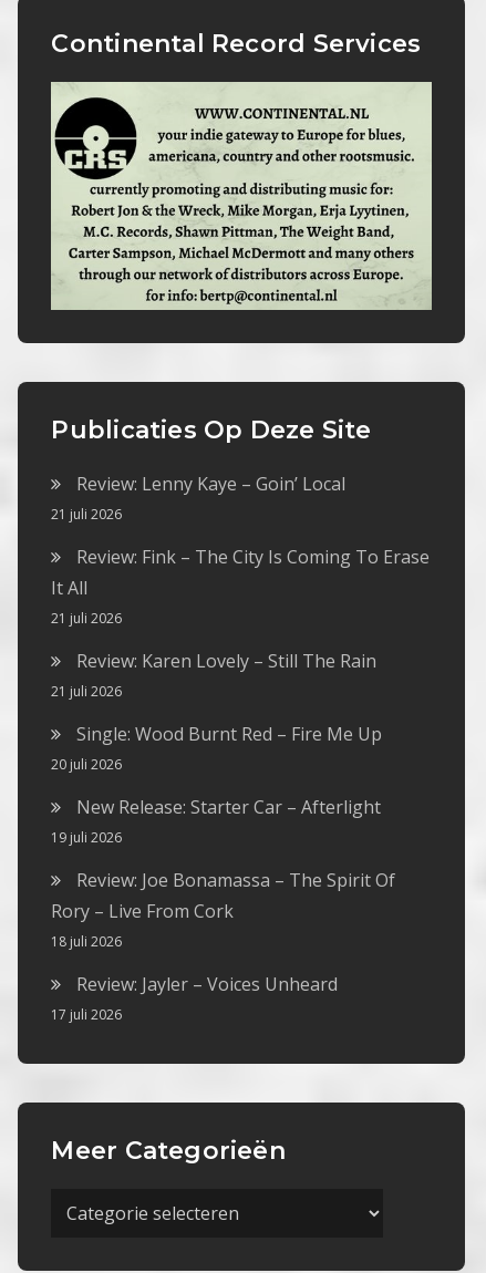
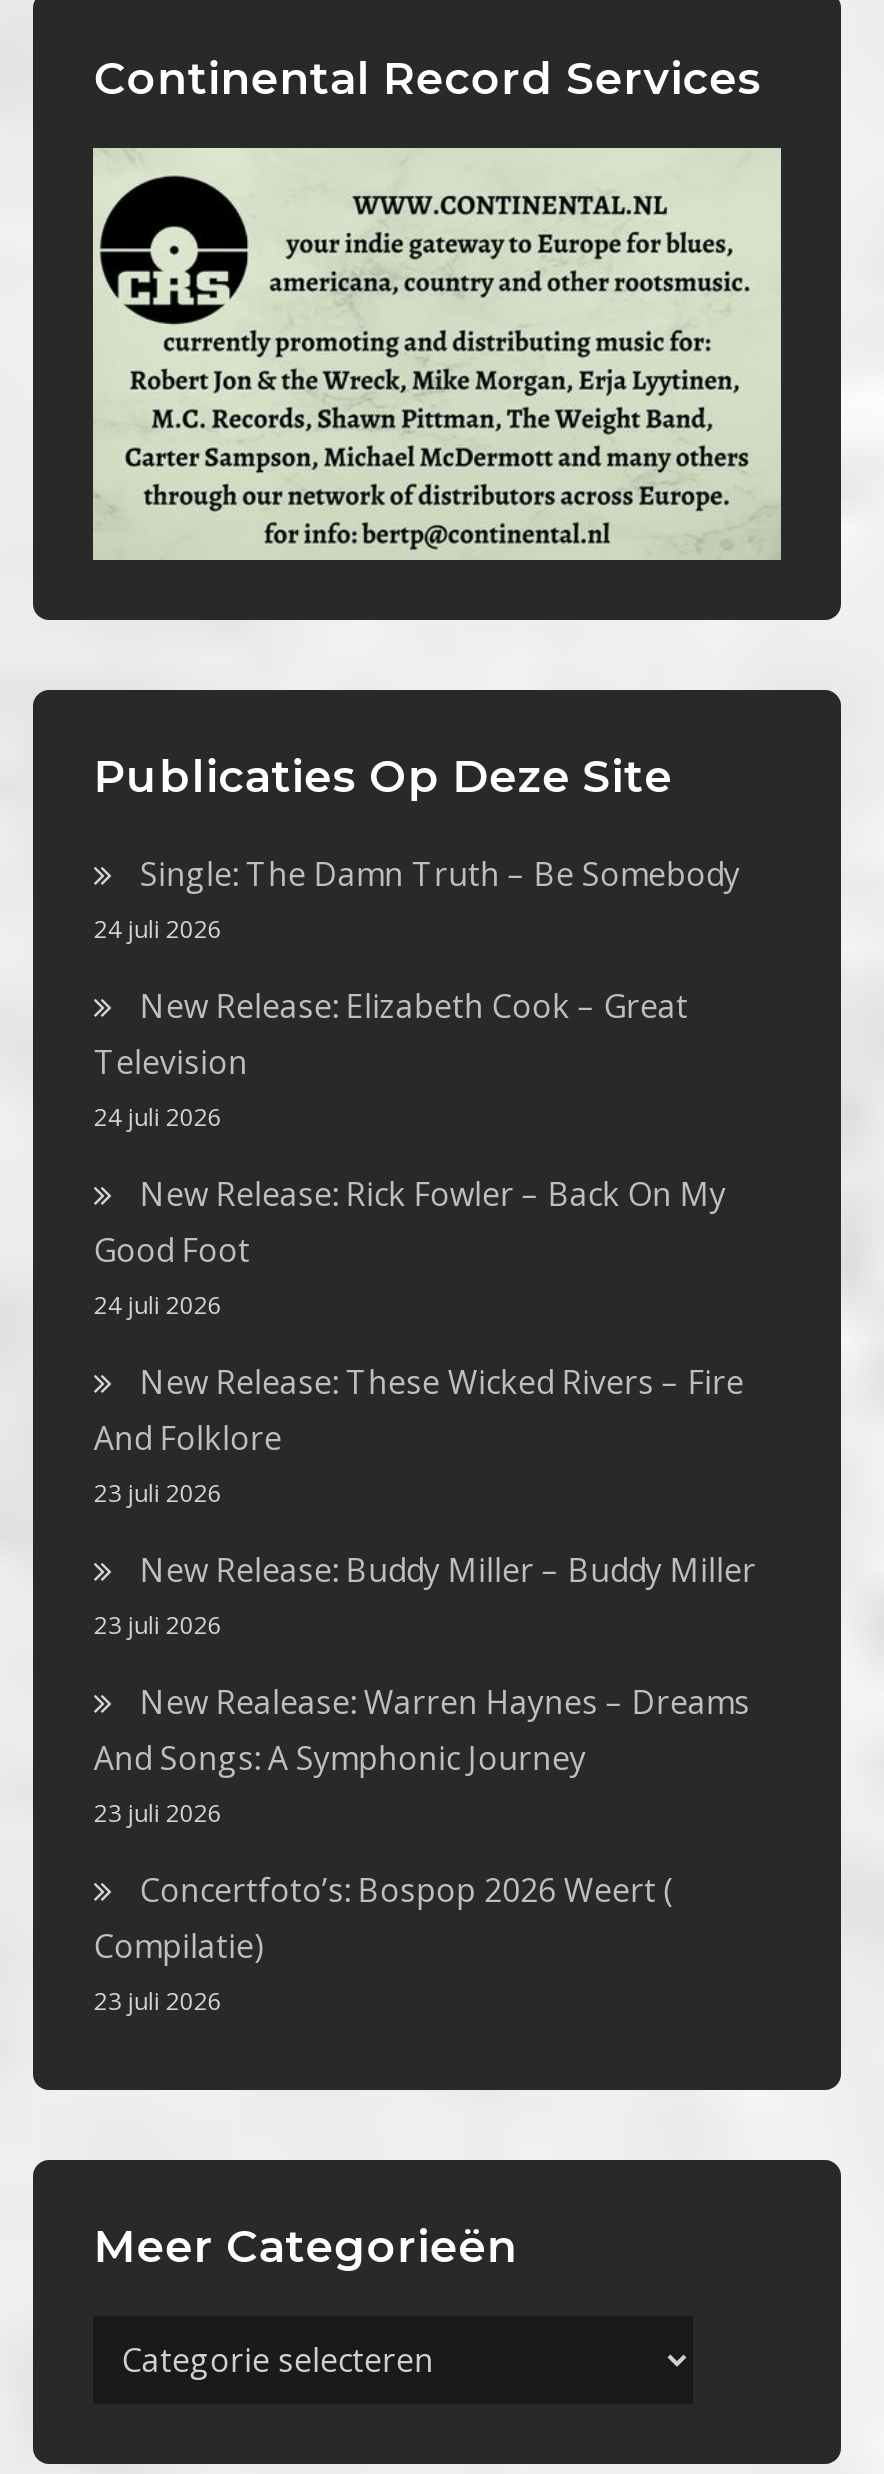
- Review: Lenny Kaye – Goin’ Local
- 21 juli 2026
+ Single: The Damn Truth – Be Somebody
+ 24 juli 2026

- Review: Fink – The City Is Coming To Erase
- It All
- 21 juli 2026
+ New Release: Elizabeth Cook – Great
+ Television
+ 24 juli 2026

- Review: Karen Lovely – Still The Rain
- 21 juli 2026
+ New Release: Rick Fowler – Back On My
+ Good Foot
+ 24 juli 2026

- Single: Wood Burnt Red – Fire Me Up
- 20 juli 2026
+ New Release: These Wicked Rivers – Fire
+ And Folklore
+ 23 juli 2026

- New Release: Starter Car – Afterlight
- 19 juli 2026
+ New Release: Buddy Miller – Buddy Miller
+ 23 juli 2026

- Review: Joe Bonamassa – The Spirit Of
- Rory – Live From Cork
- 18 juli 2026
+ New Realease: Warren Haynes – Dreams
+ And Songs: A Symphonic Journey
+ 23 juli 2026

- Review: Jayler – Voices Unheard
- 17 juli 2026
+ Concertfoto’s: Bospop 2026 Weert (
+ Compilatie)
+ 23 juli 2026
